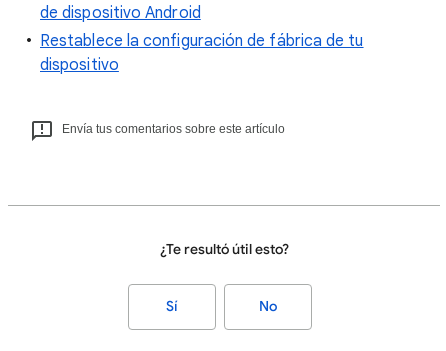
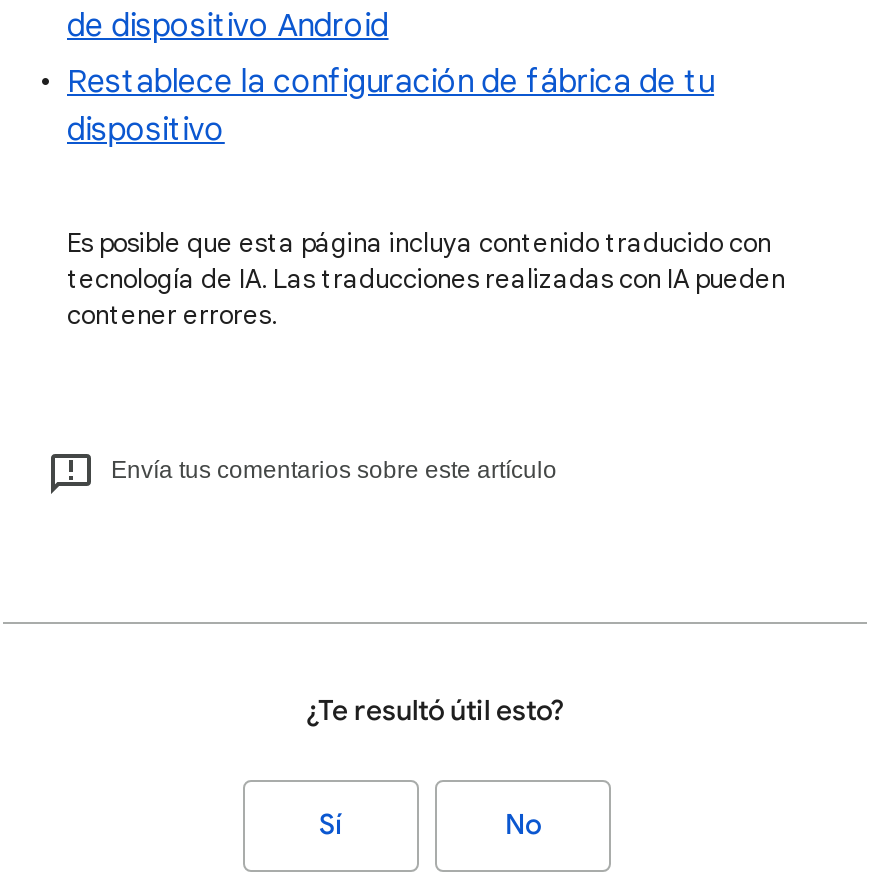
+ Es posible que esta página incluya contenido traducido con
+ tecnología de IA. Las traducciones realizadas con IA pueden
+ contener errores.
